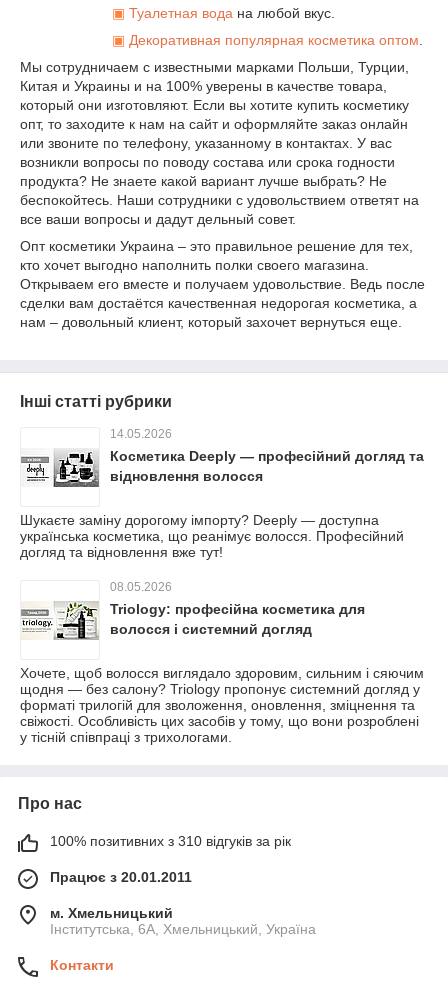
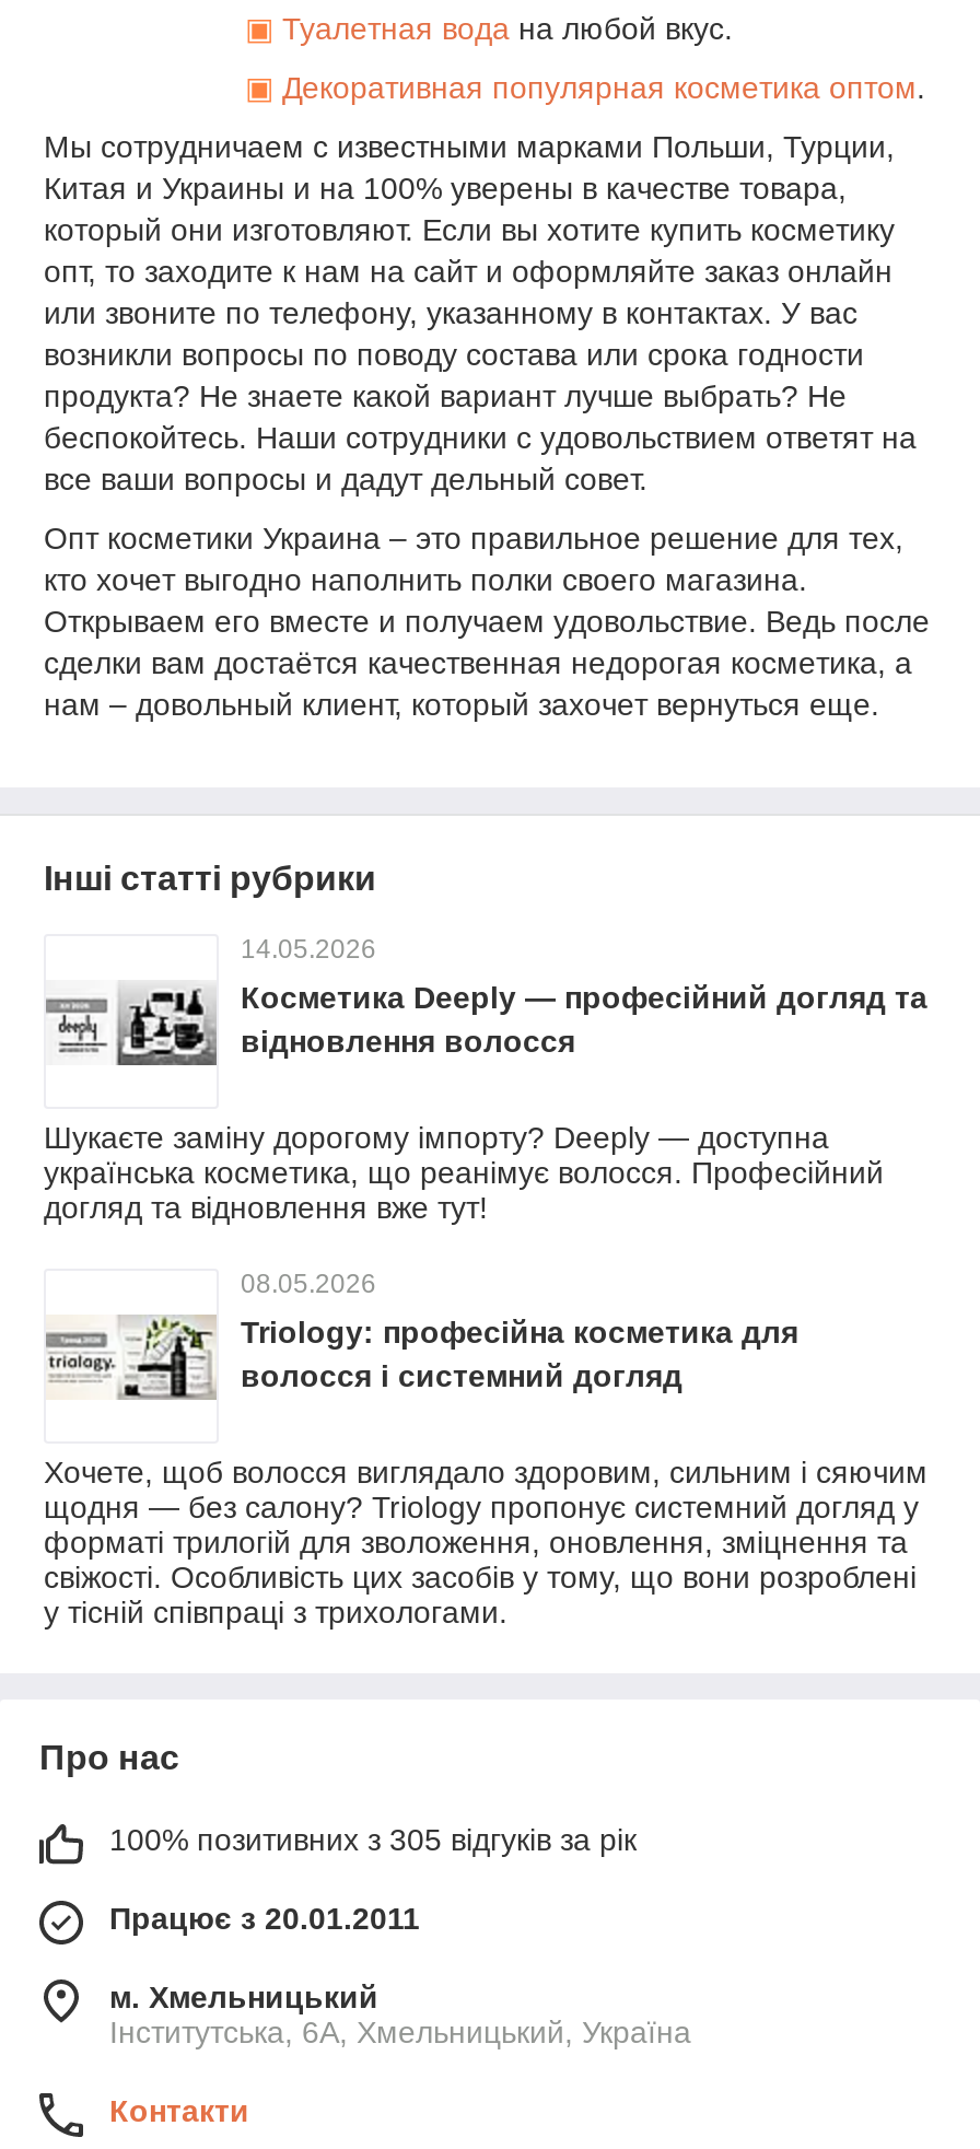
- 100% позитивних з 310 відгуків за рік
+ 100% позитивних з 305 відгуків за рік
